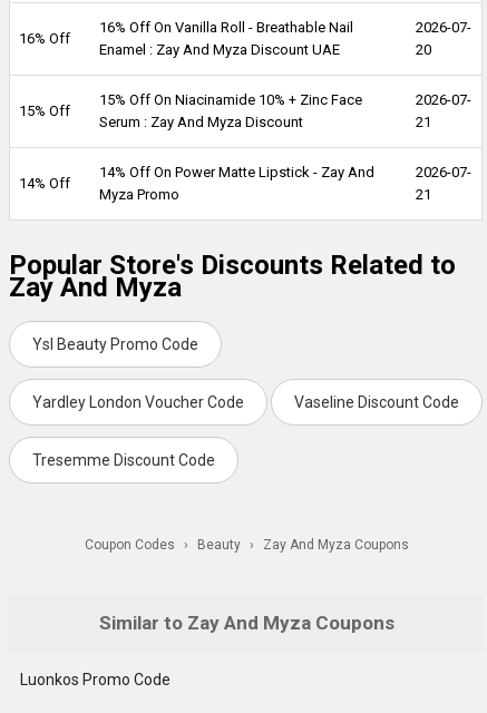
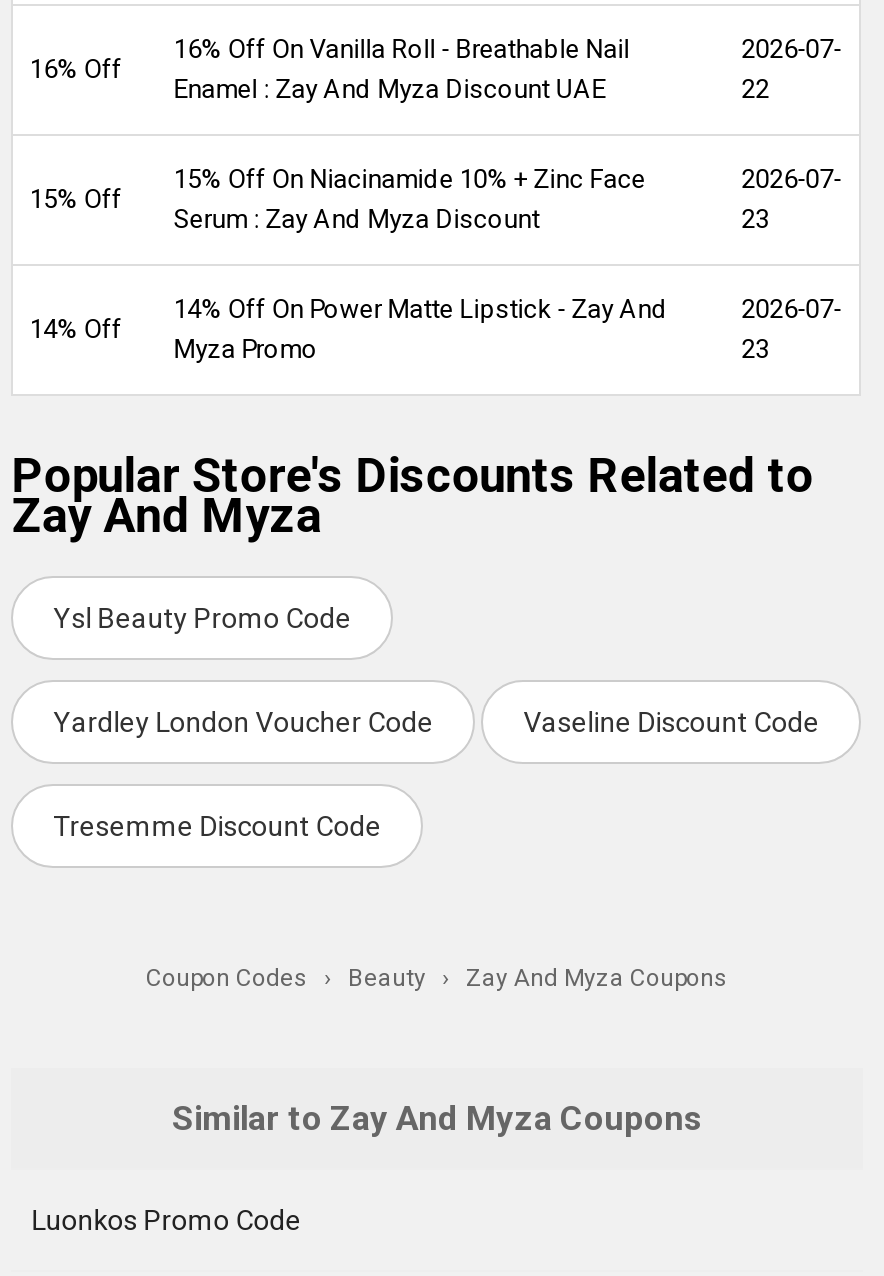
- 20
+ 22

- 21
+ 23

- 21
+ 23
